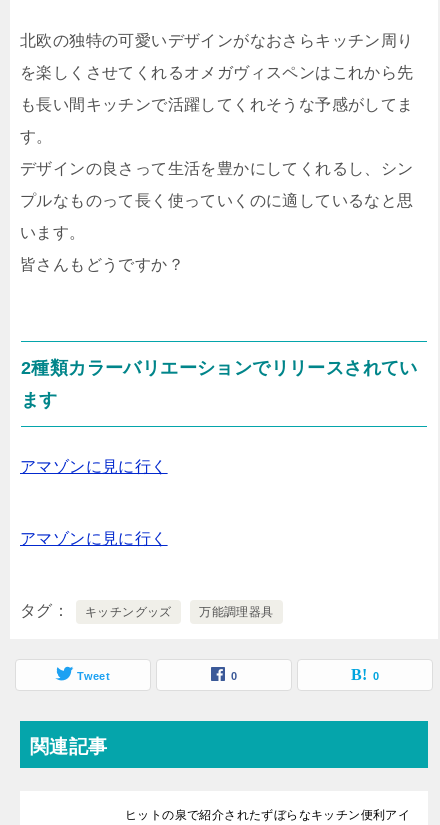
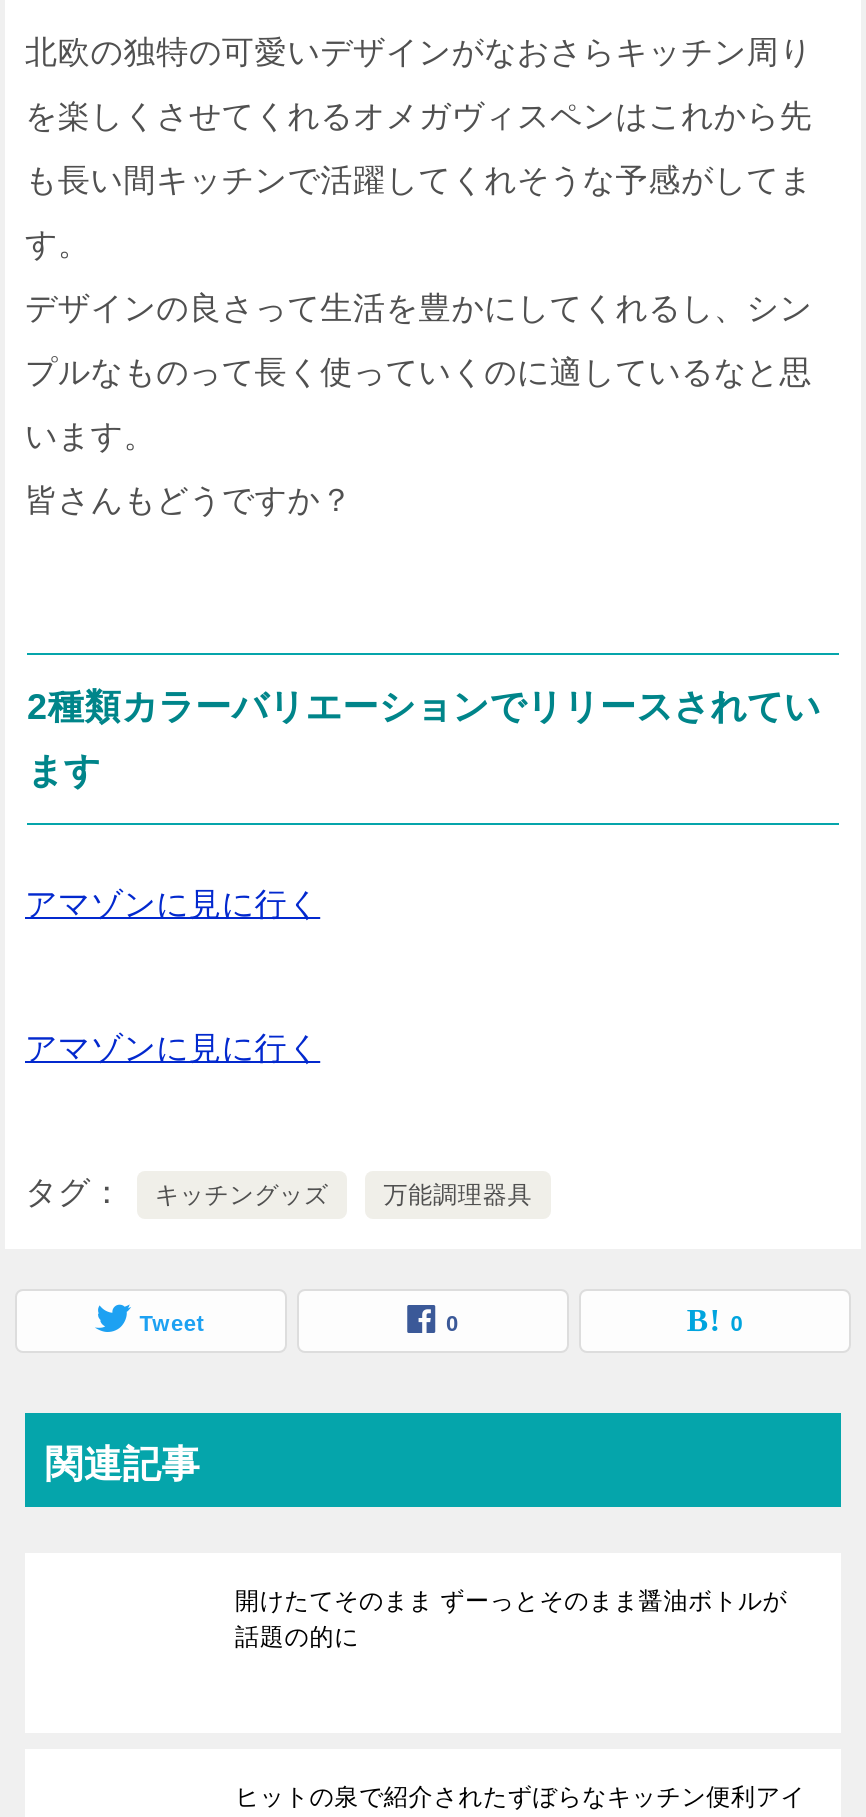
+ 開けたてそのまま ずーっとそのまま醤油ボトルが
+ 話題の的に
